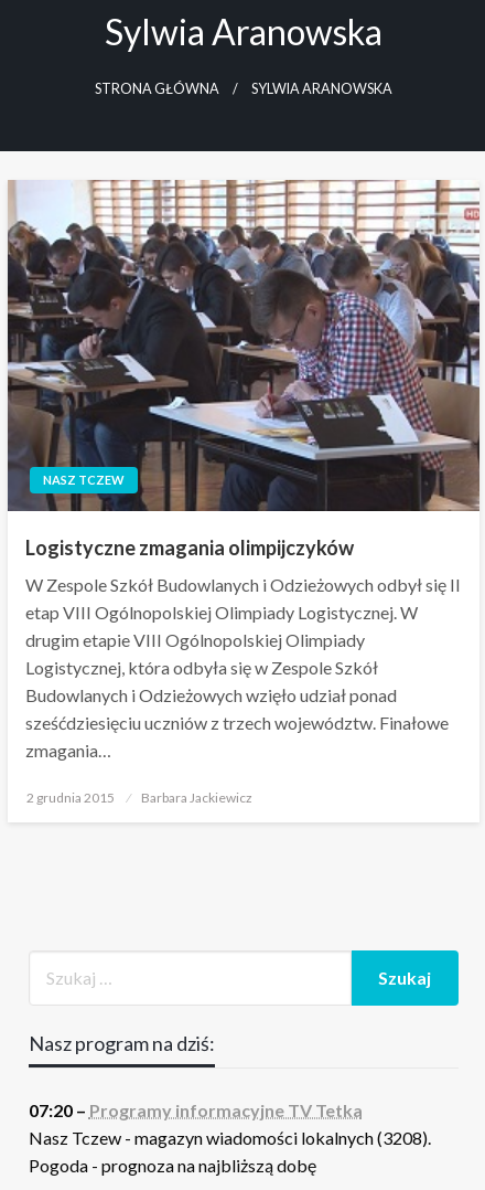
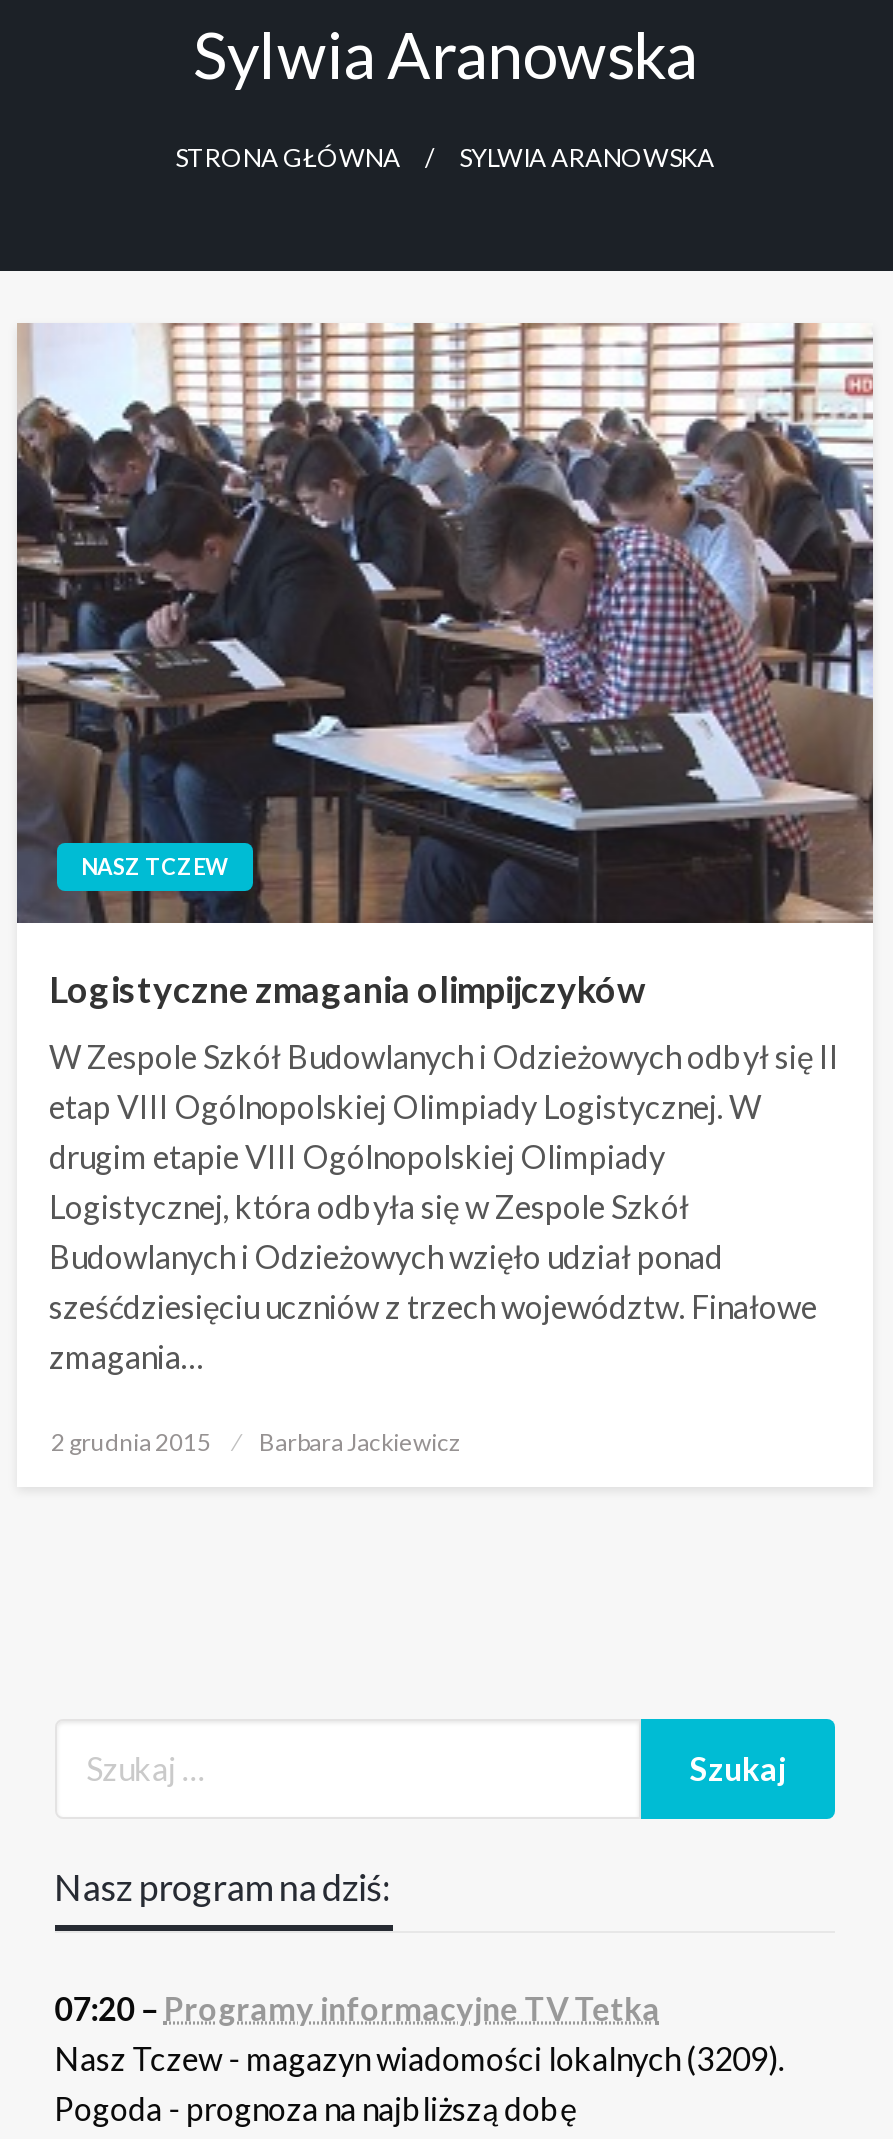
- Nasz Tczew - magazyn wiadomości lokalnych (3208).
+ Nasz Tczew - magazyn wiadomości lokalnych (3209).
